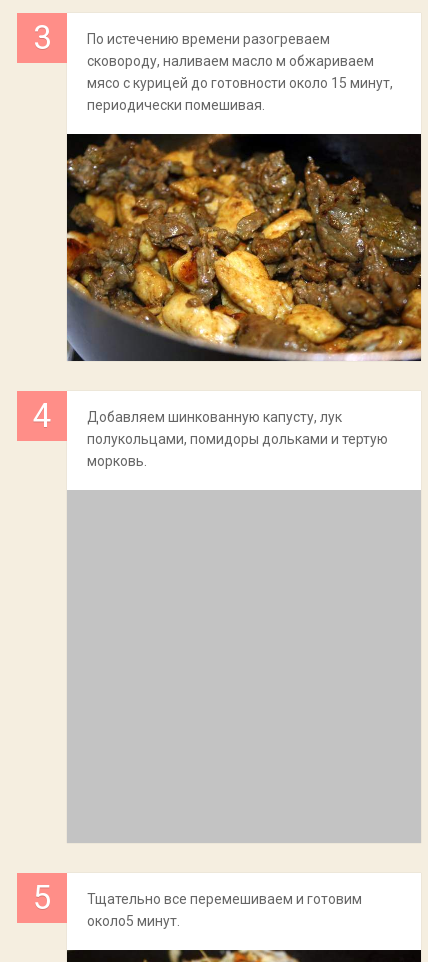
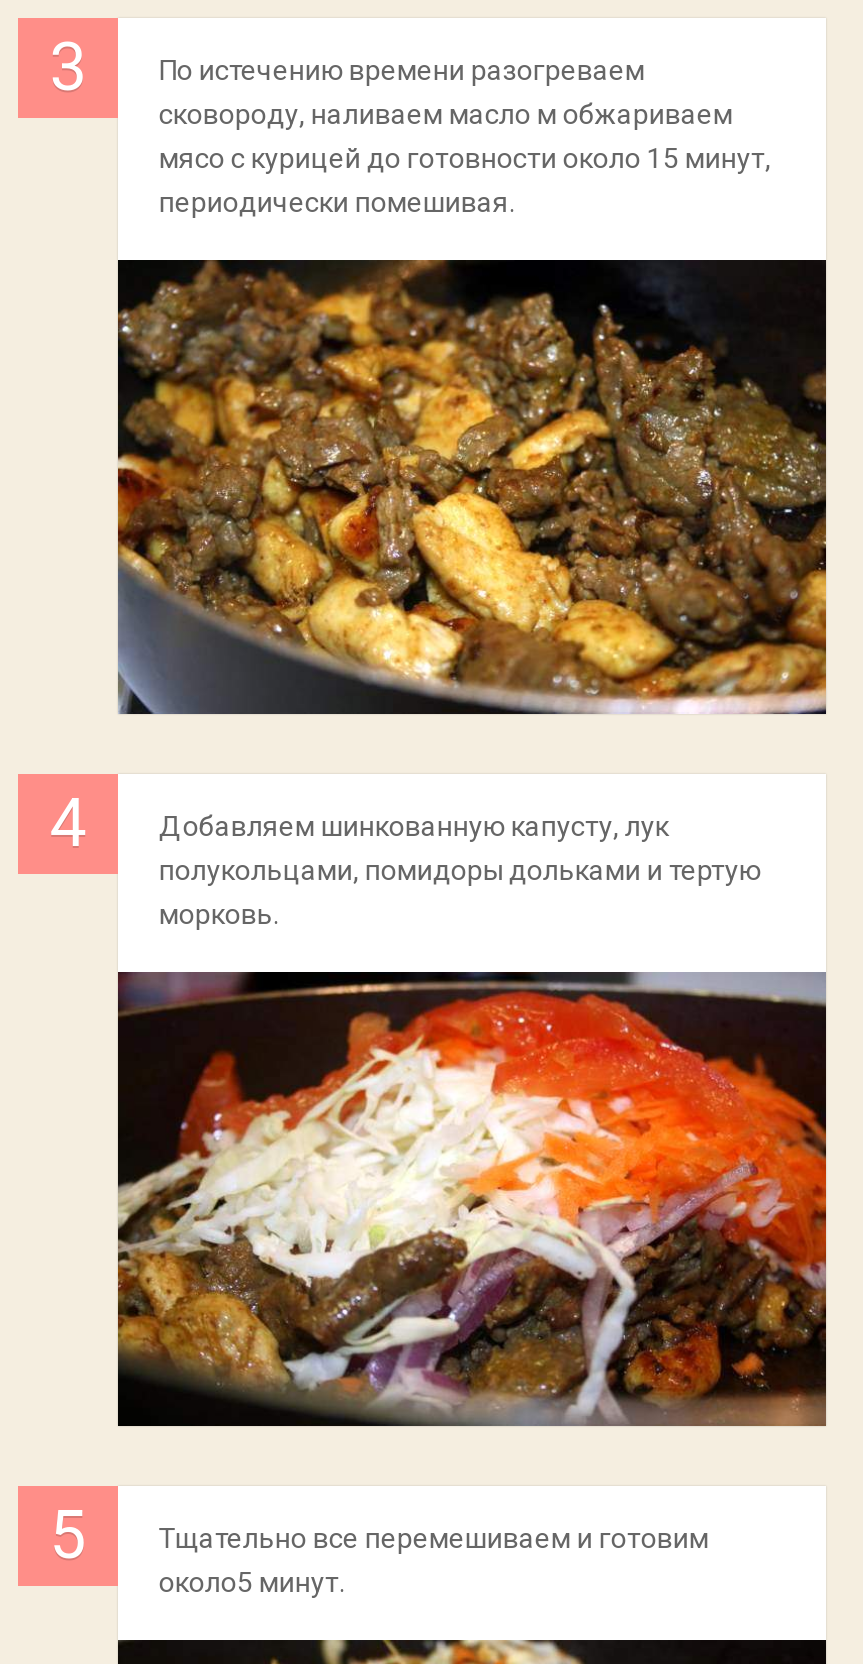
+ [image]
